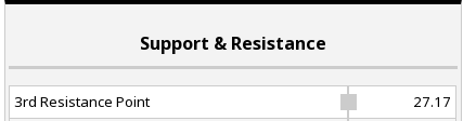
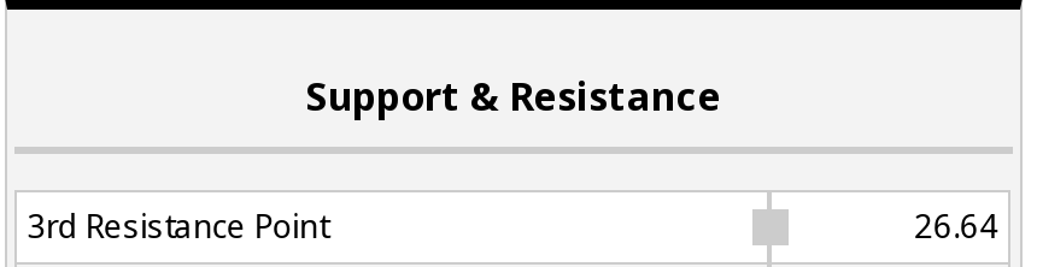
- 27.17
+ 26.64
